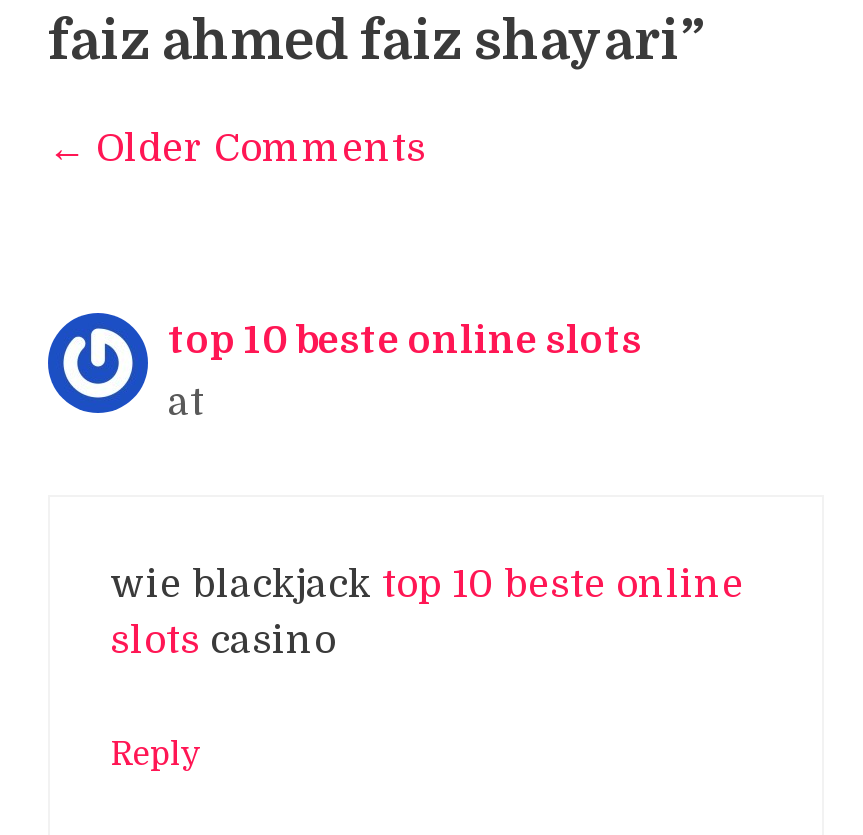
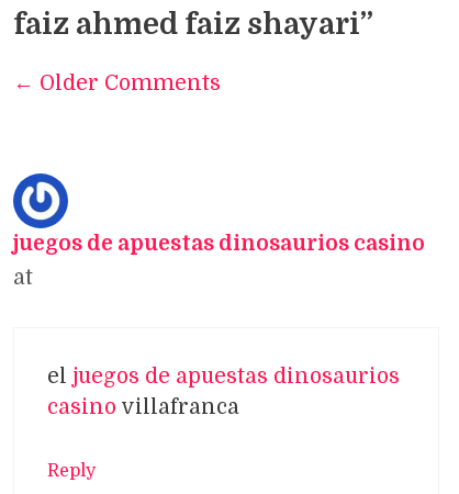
- top 10 beste online slots
+ juegos de apuestas dinosaurios casino

- wie blackjack top 10 beste online
- slots casino
+ el juegos de apuestas dinosaurios
+ casino villafranca
